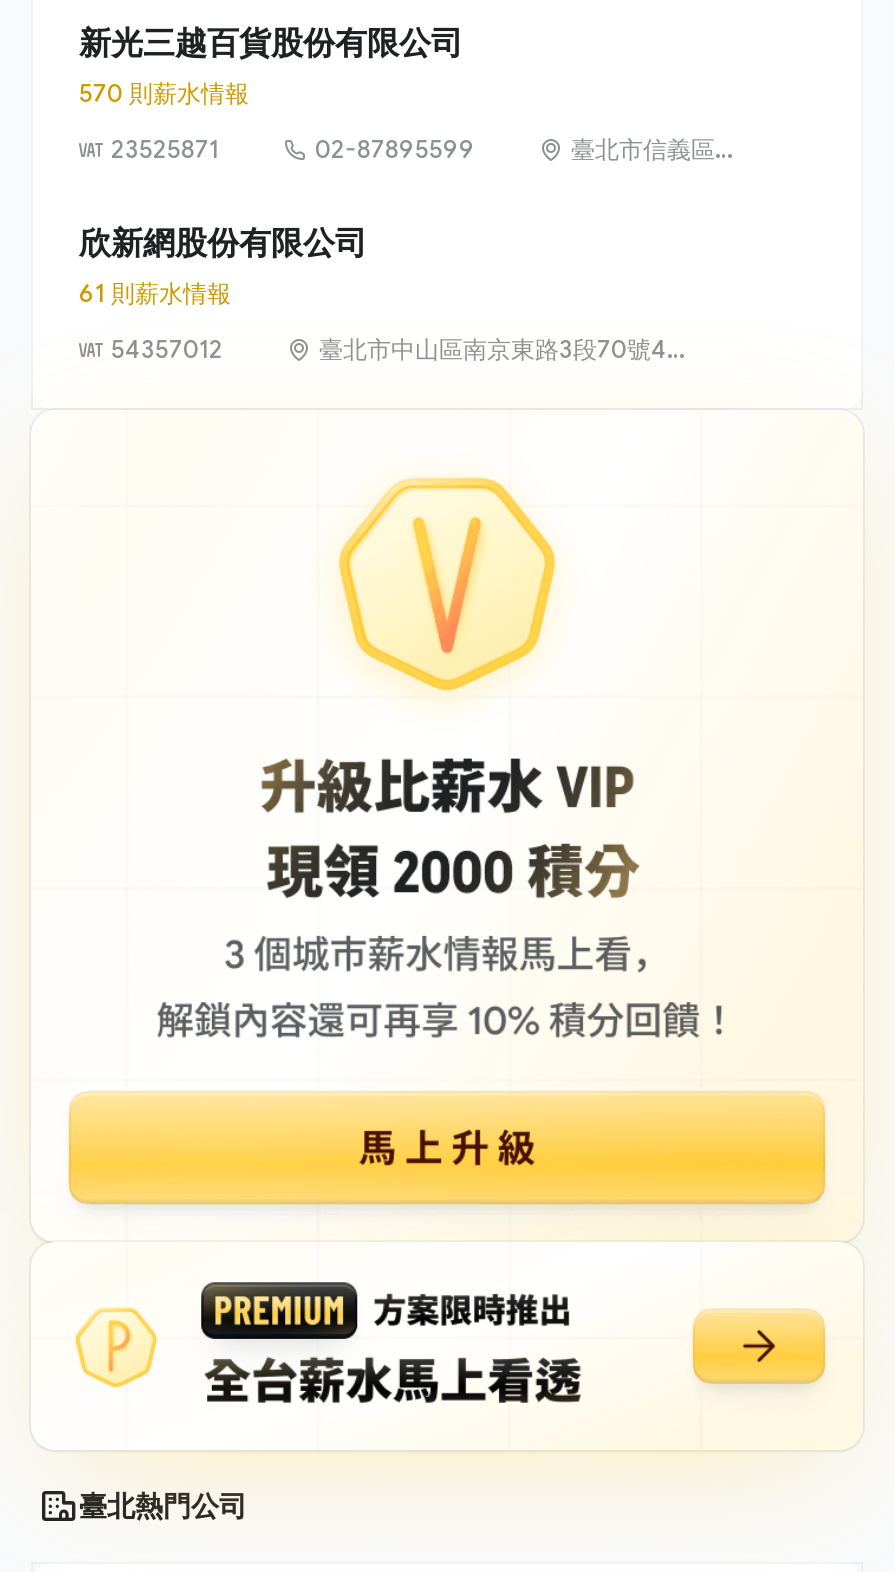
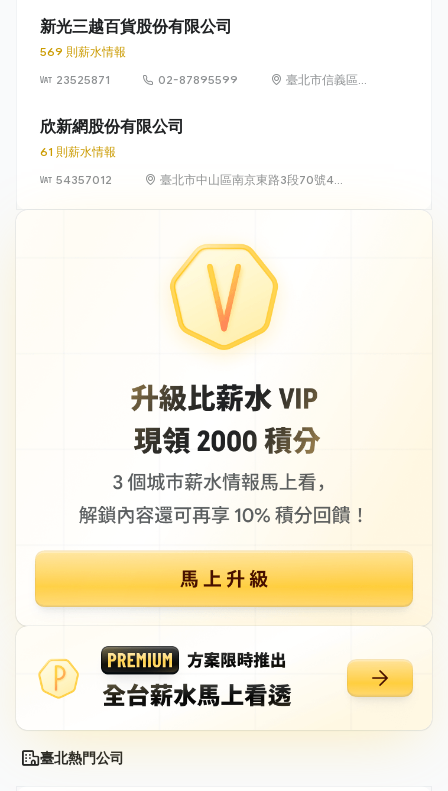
- 570 則薪水情報
+ 569 則薪水情報
